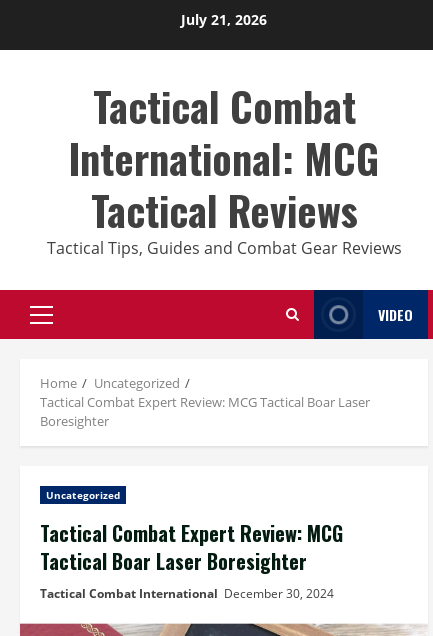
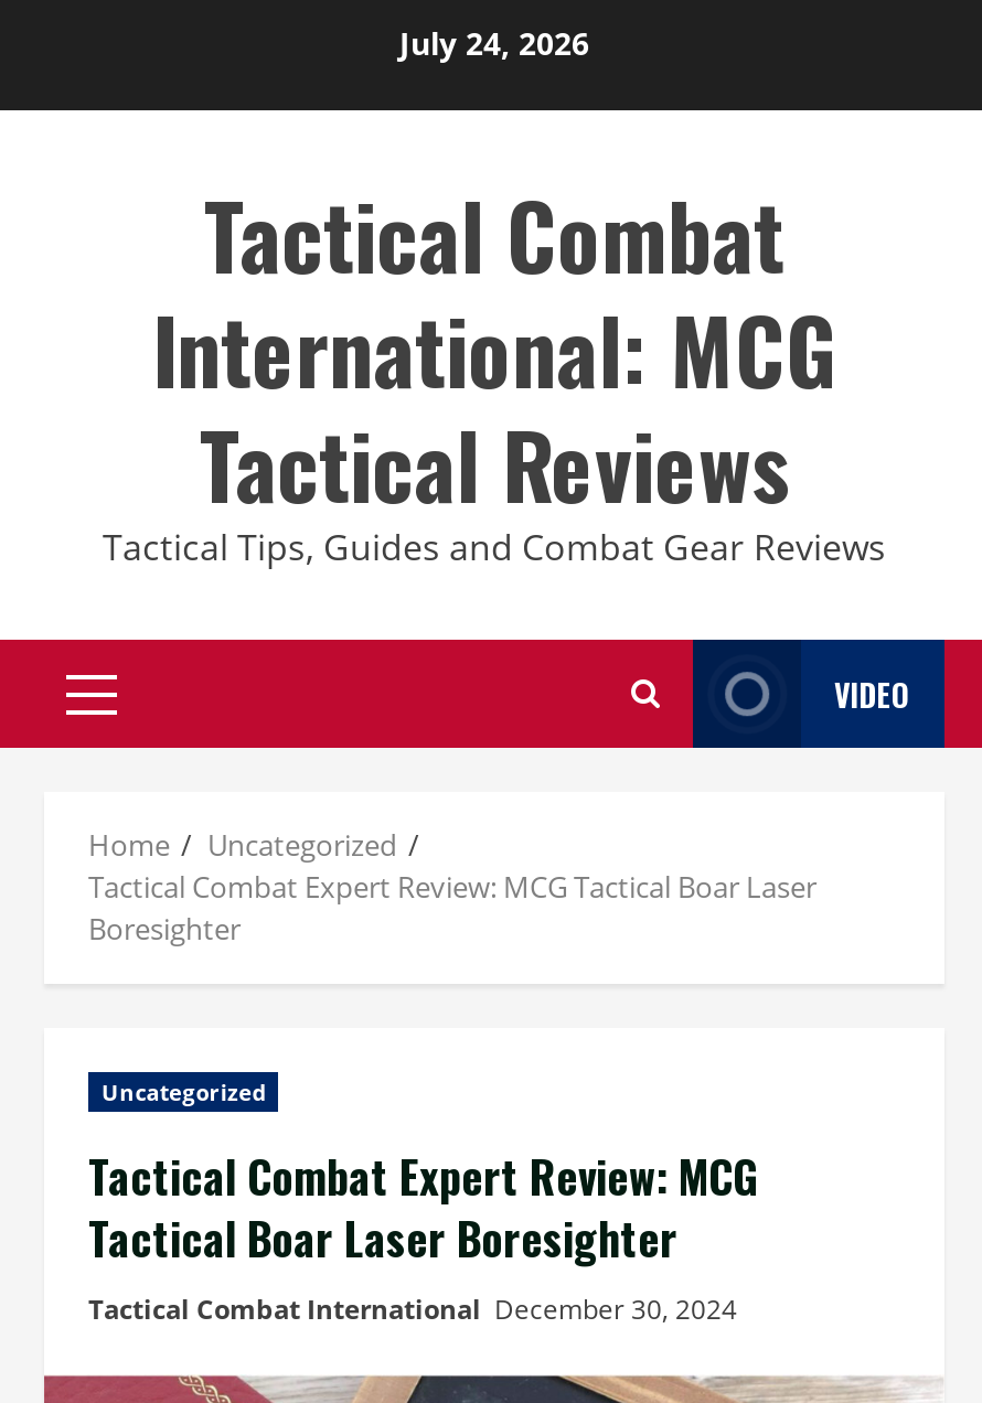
- July 21, 2026
+ July 24, 2026
